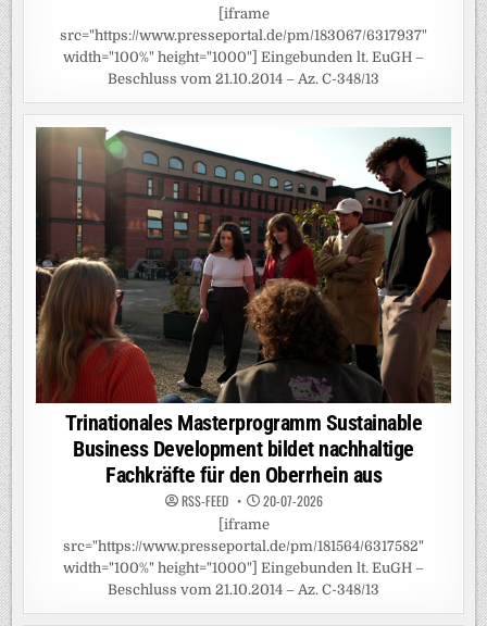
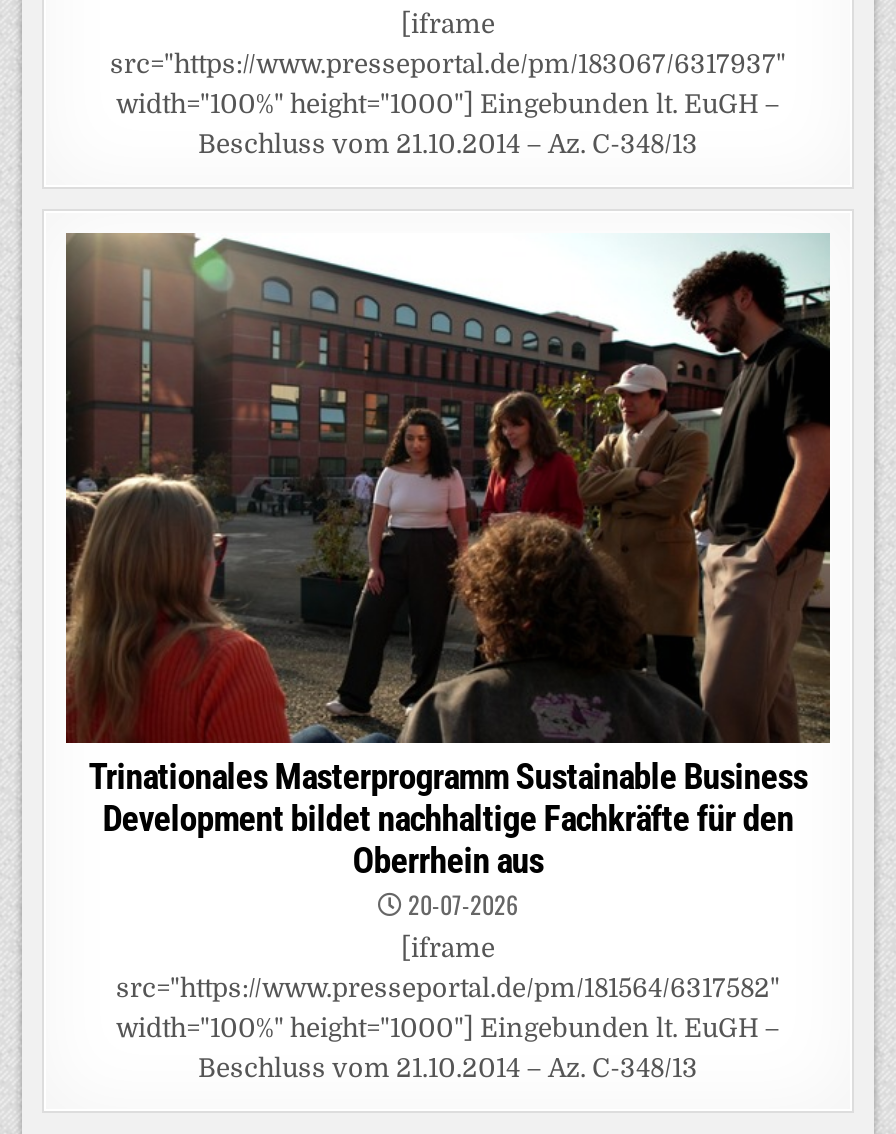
- Trinationales Masterprogramm Sustainable
- Business Development bildet nachhaltige
- Fachkräfte für den Oberrhein aus
- RSS-FEED
+ Trinationales Masterprogramm Sustainable Business
+ Development bildet nachhaltige Fachkräfte für den
+ Oberrhein aus
